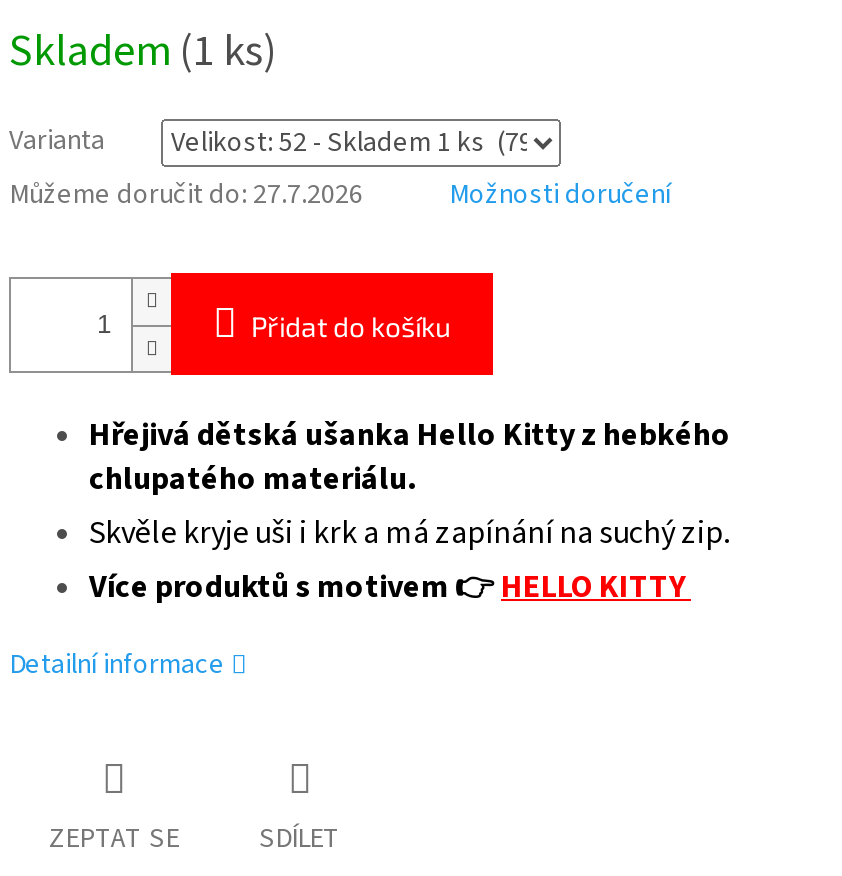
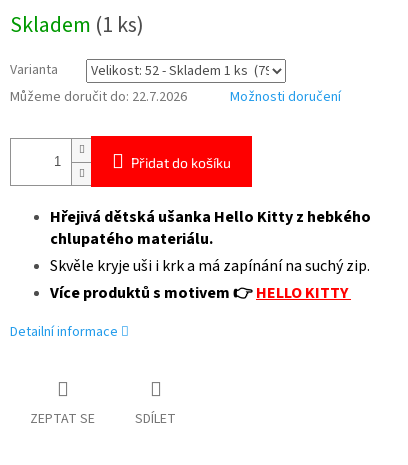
- Můžeme doručit do: 27.7.2026
+ Můžeme doručit do: 22.7.2026
